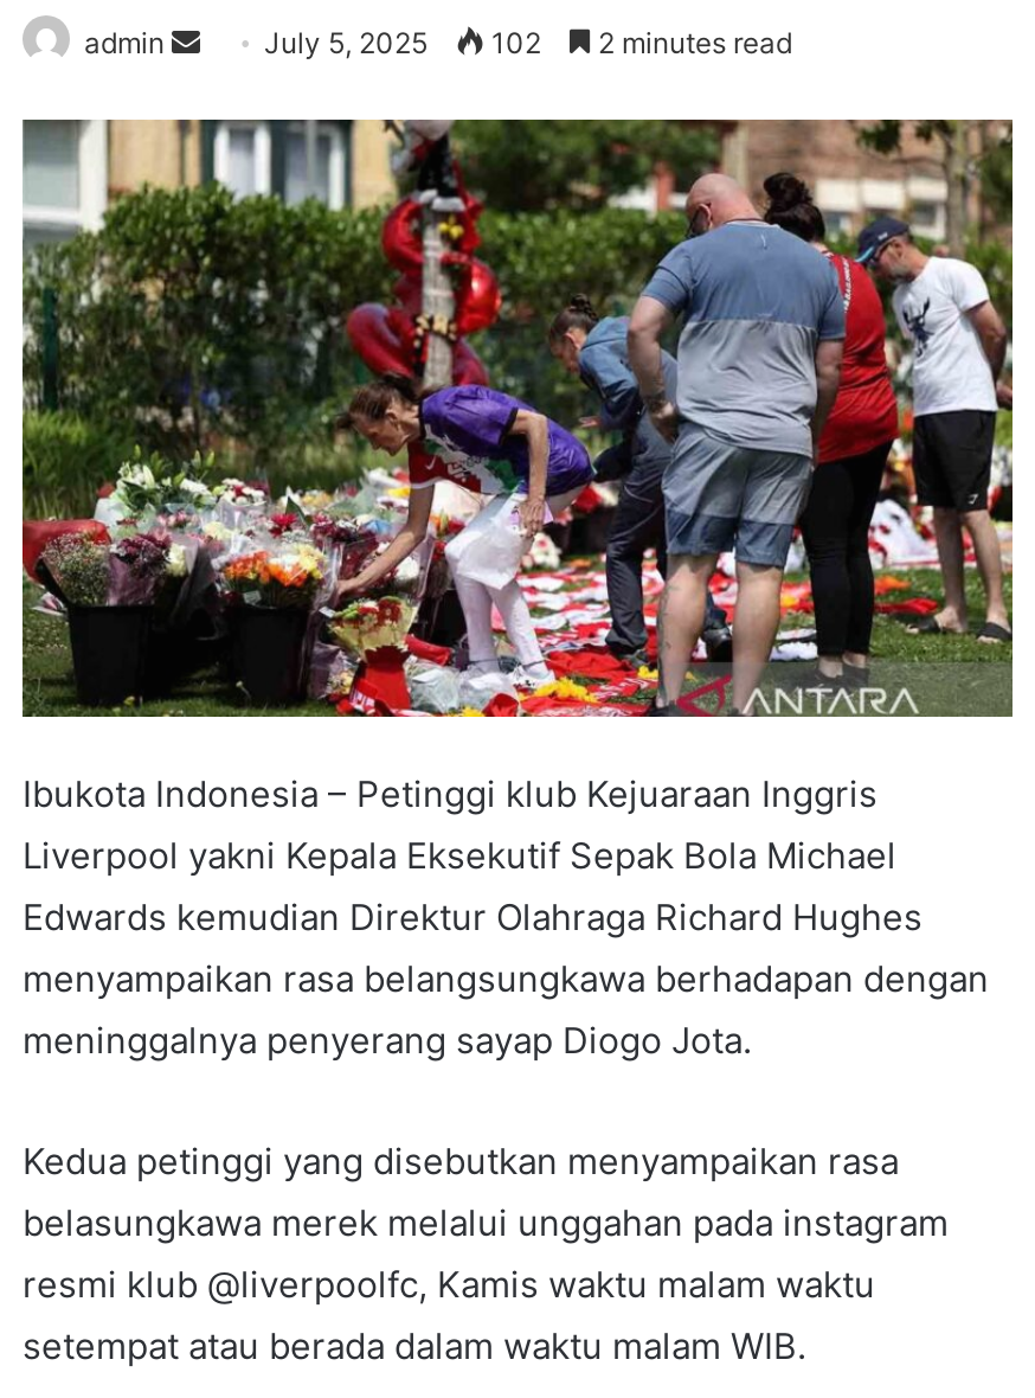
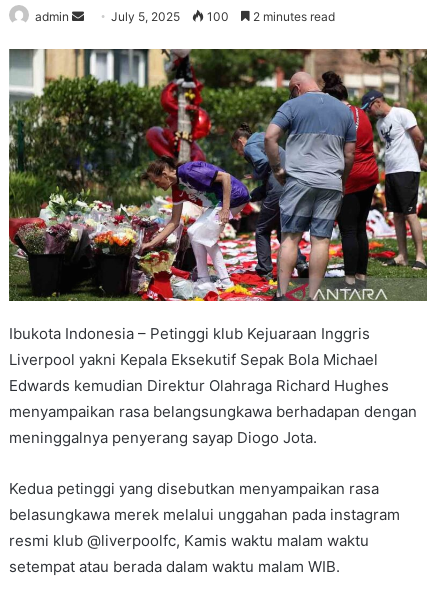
- 102
+ 100
